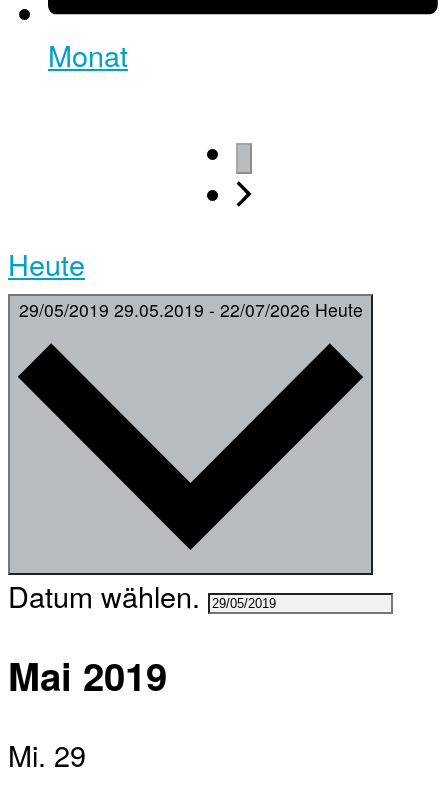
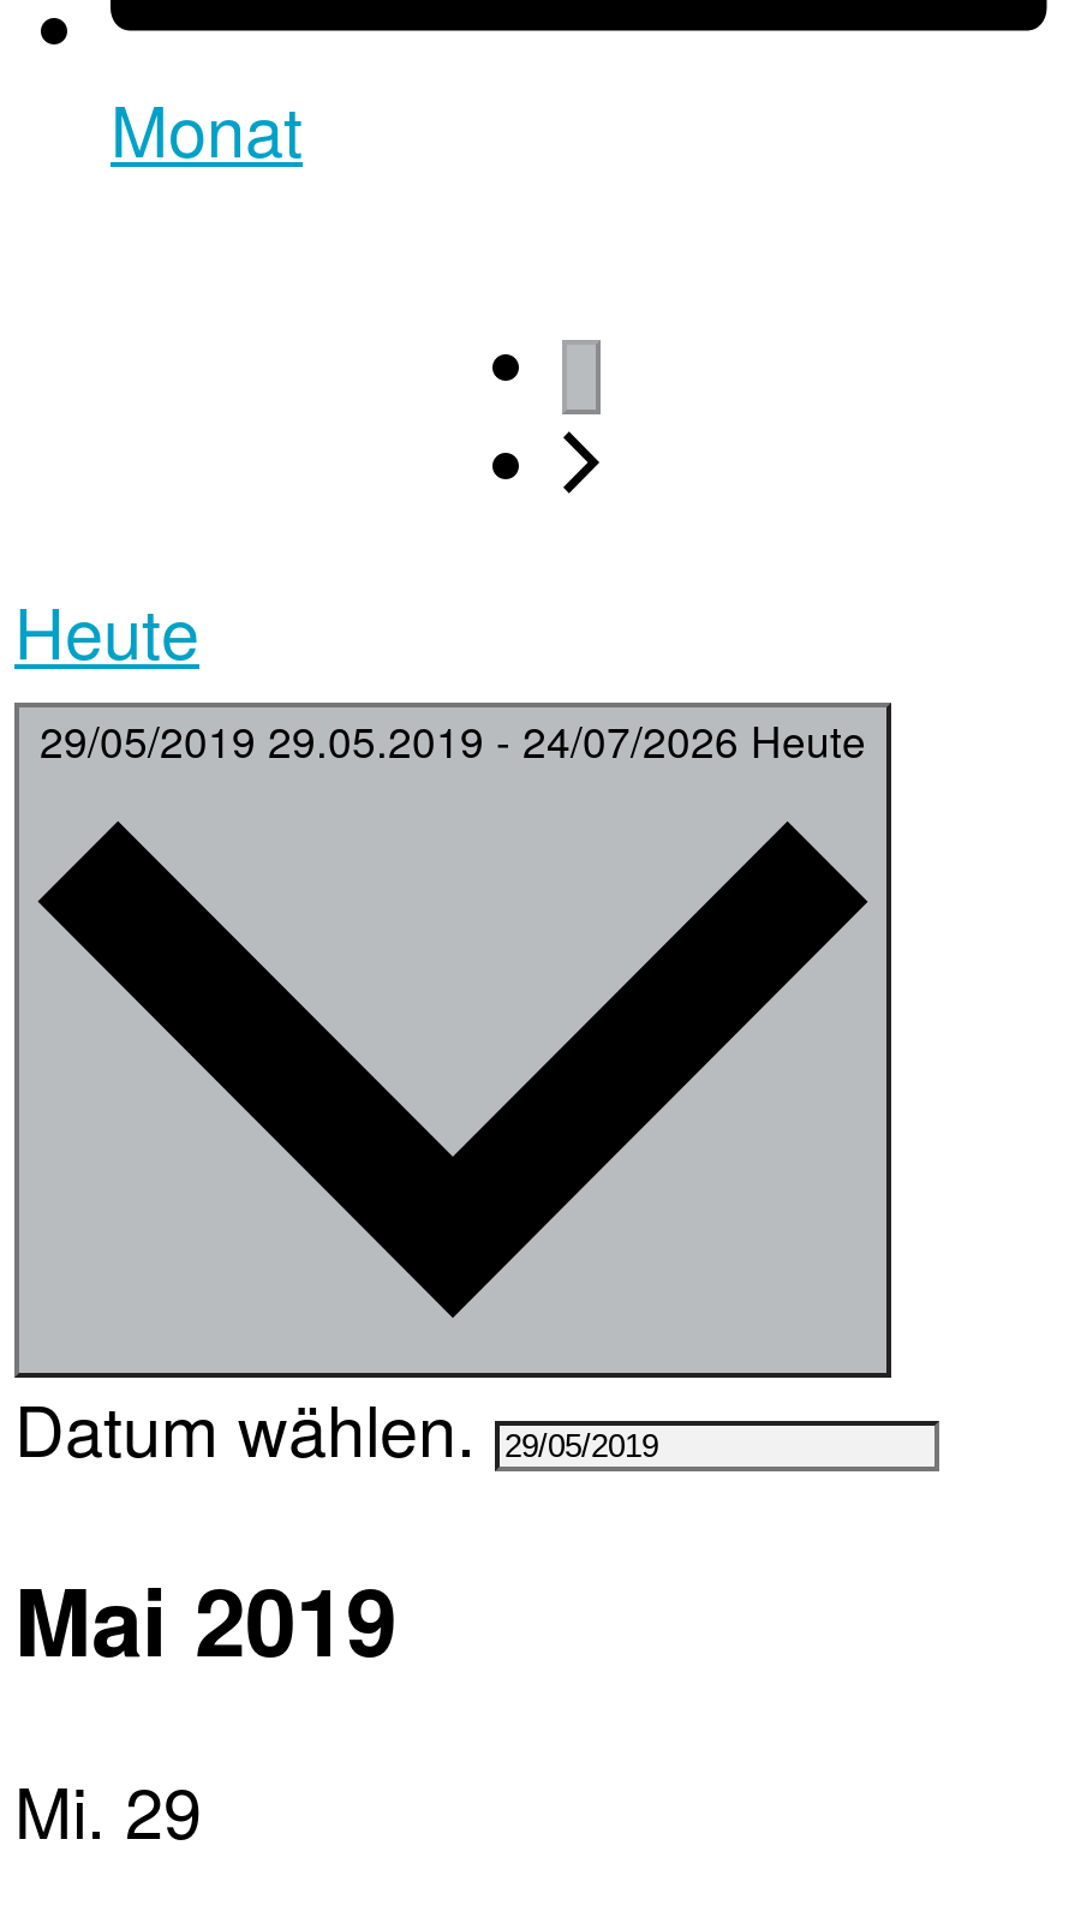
- 29/05/2019 29.05.2019 - 22/07/2026 Heute
+ 29/05/2019 29.05.2019 - 24/07/2026 Heute
